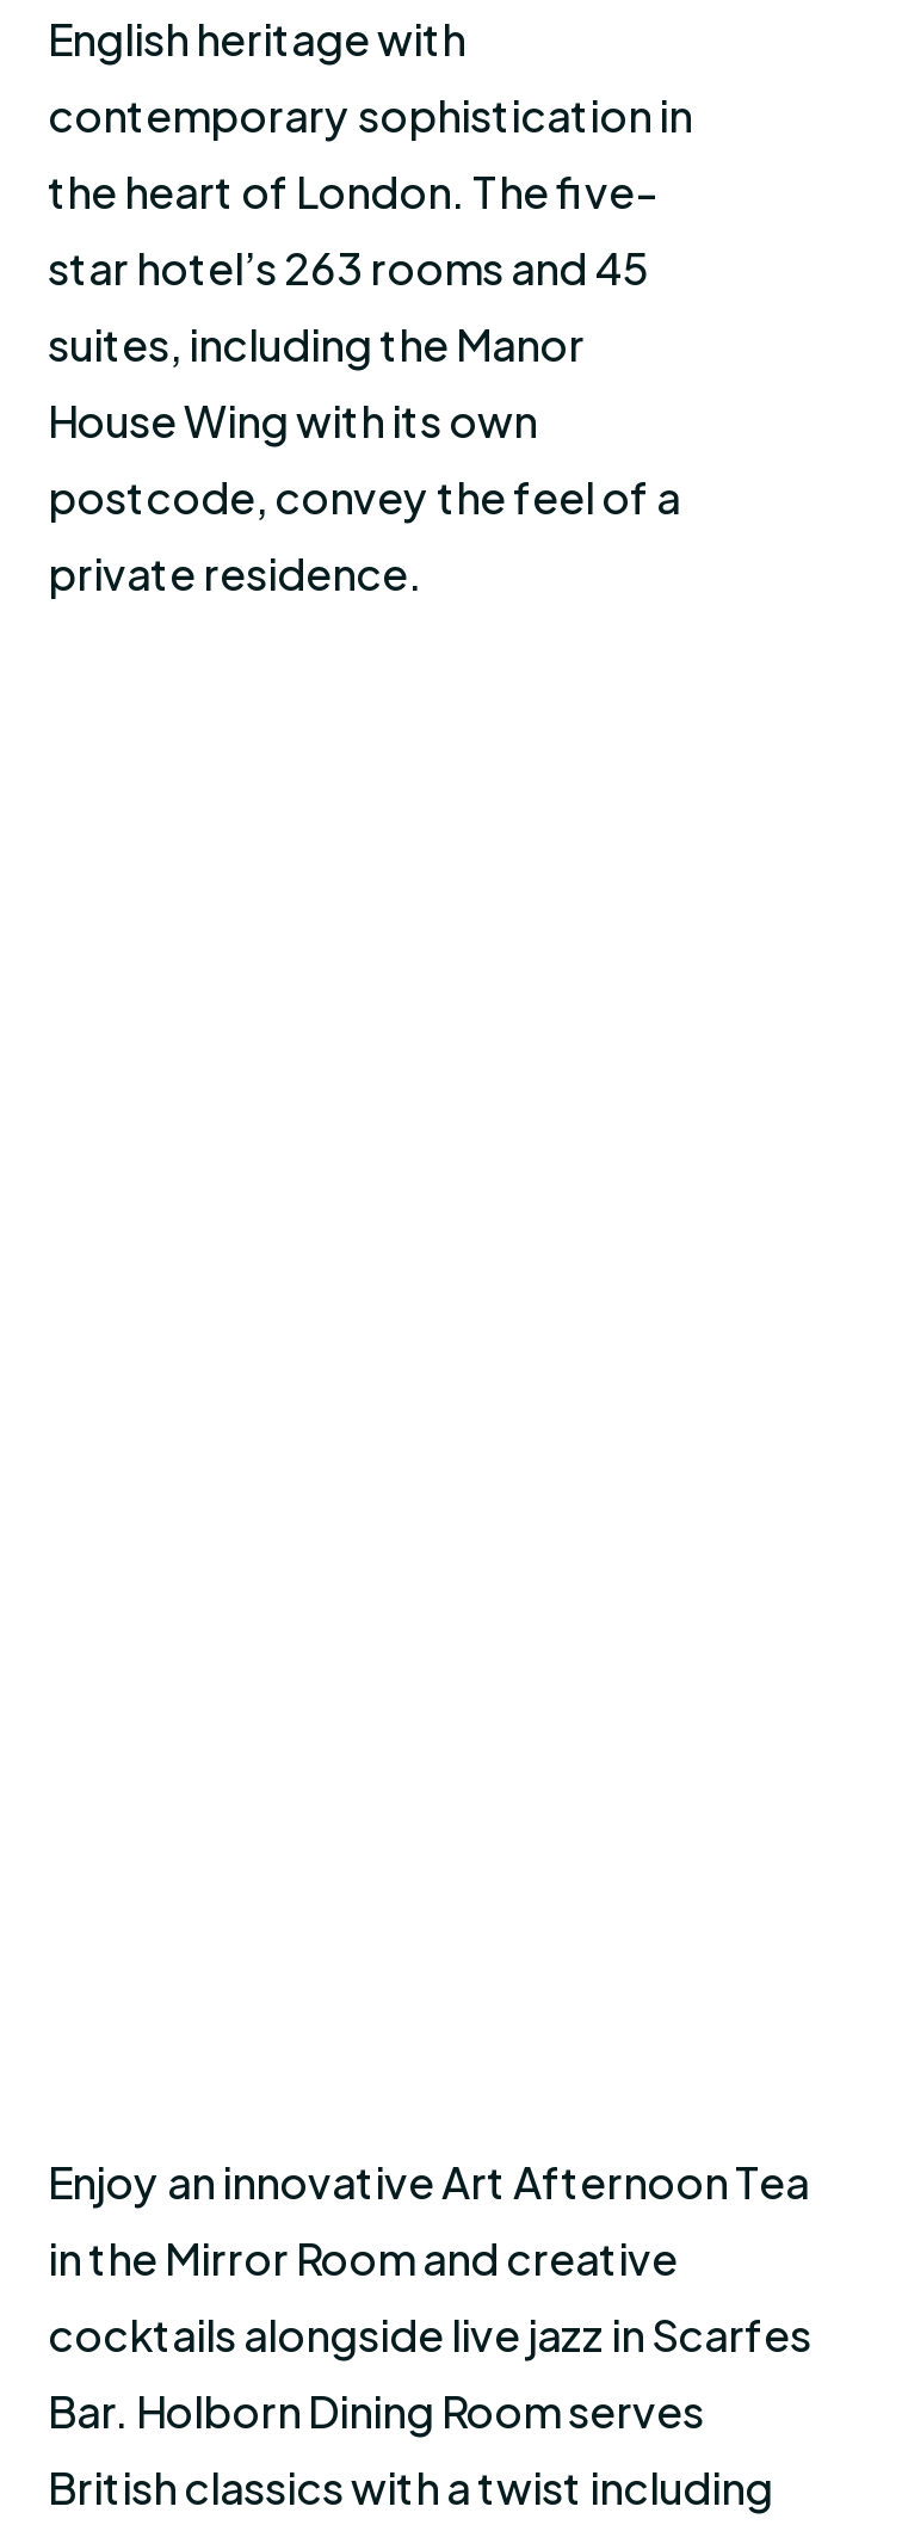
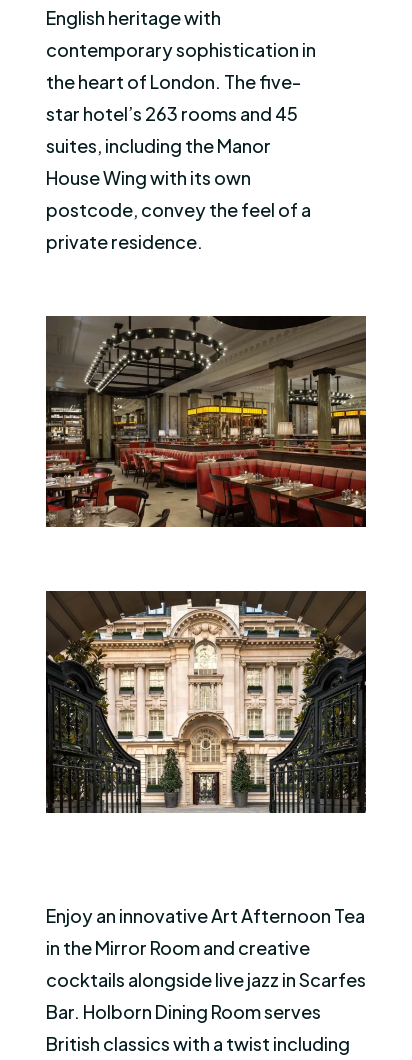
+ [image]

+ [image]
